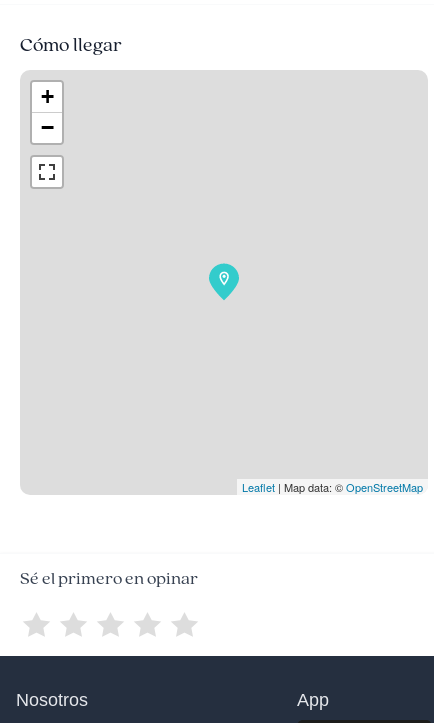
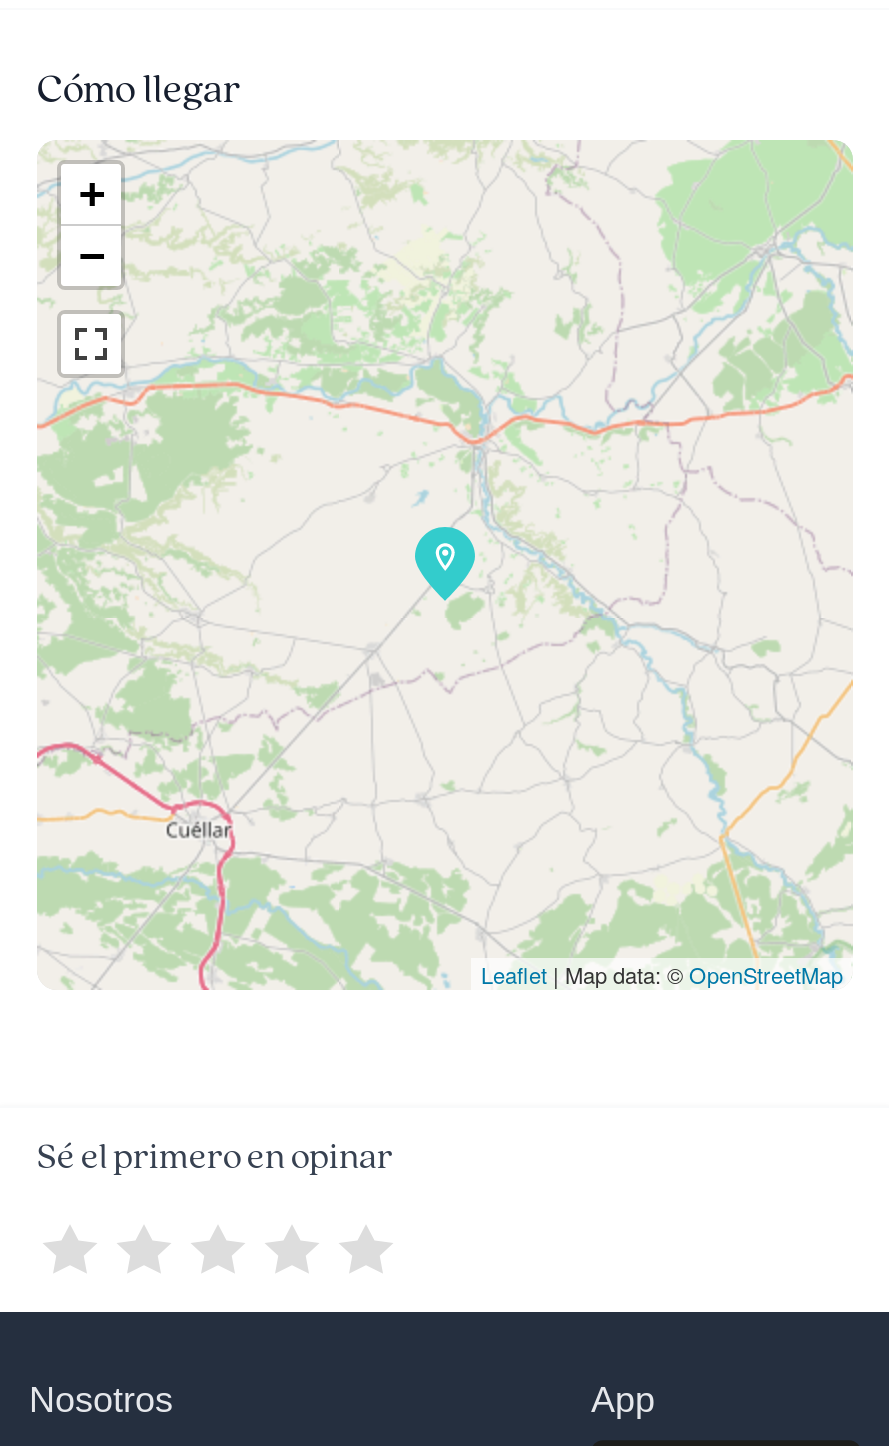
+ [image]
